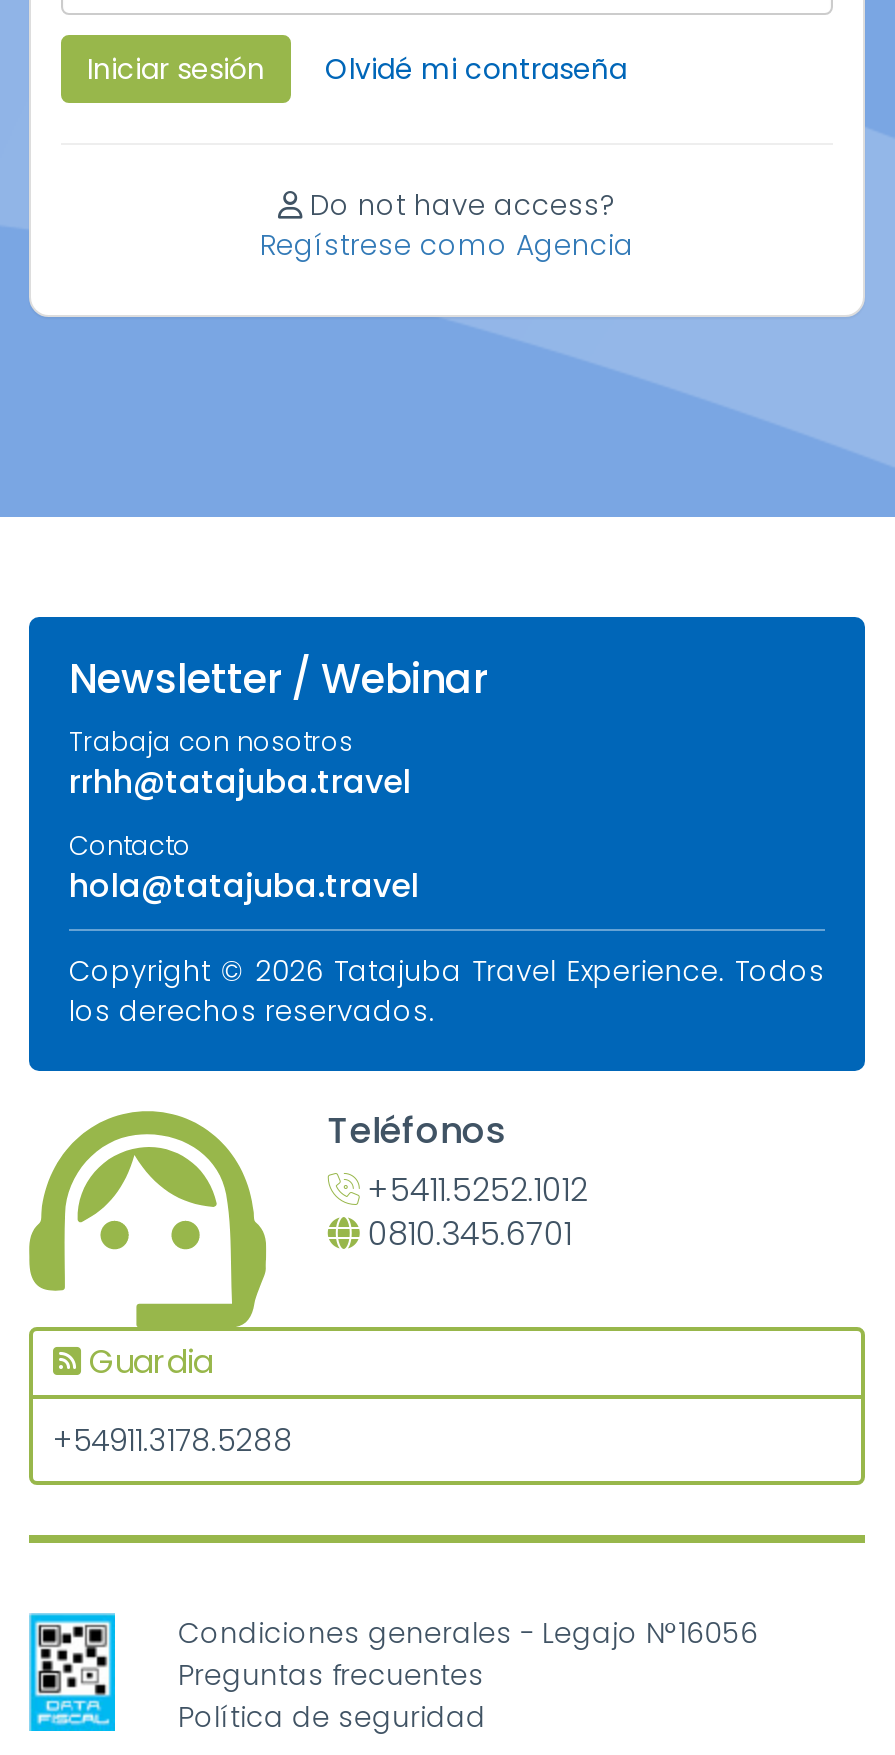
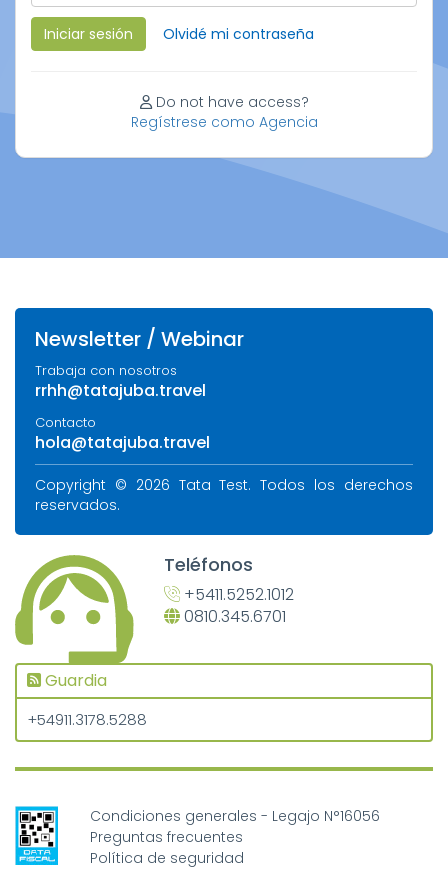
- Copyright © 2026 Tatajuba Travel Experience. Todos
- los derechos reservados.
+ Copyright © 2026 Tata Test. Todos los derechos
+ reservados.
